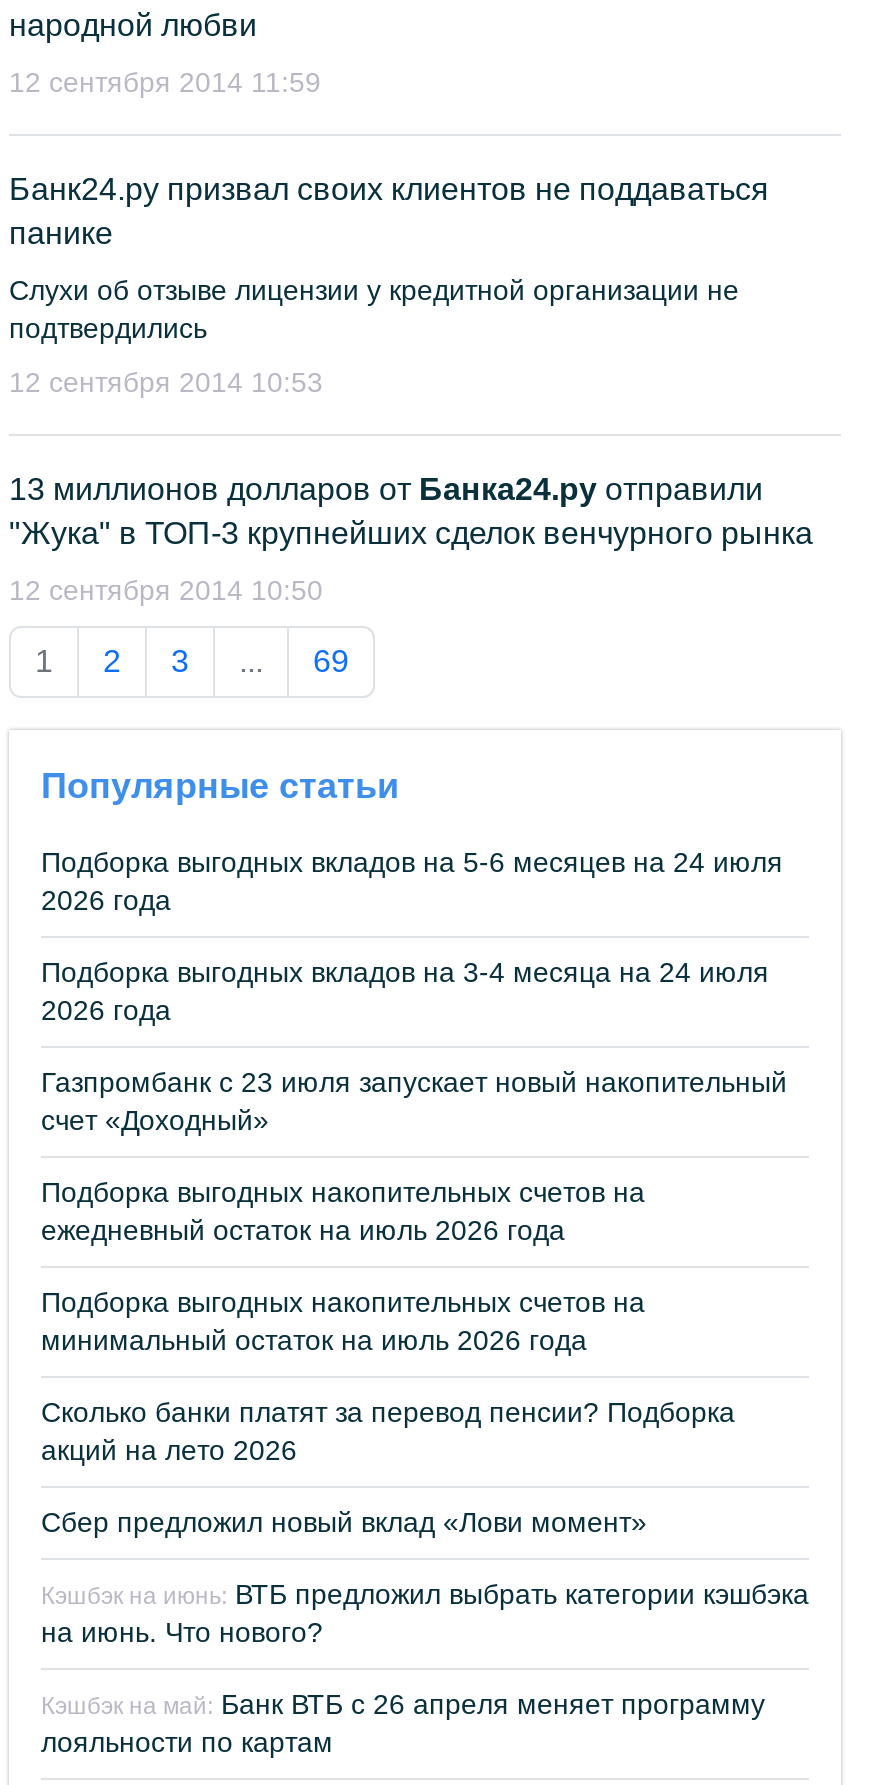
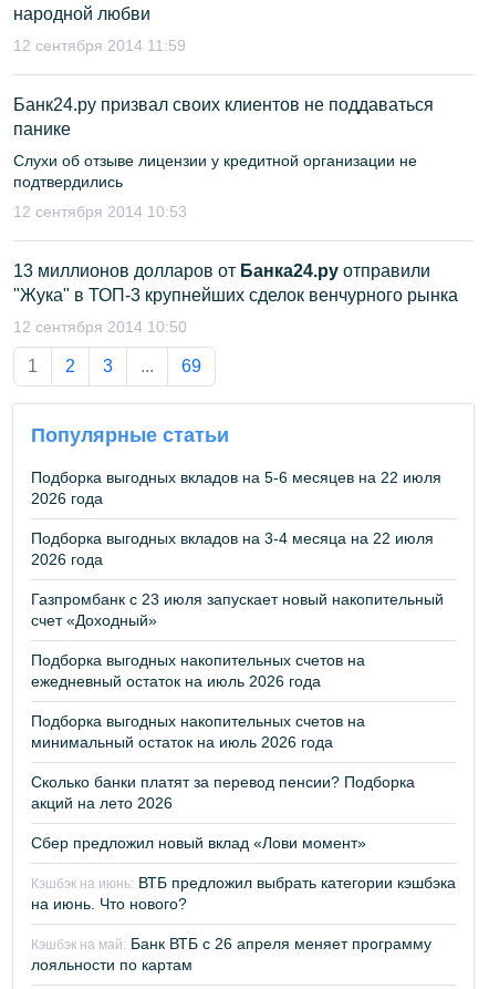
- Подборка выгодных вкладов на 5-6 месяцев на 24 июля
+ Подборка выгодных вкладов на 5-6 месяцев на 22 июля

- Подборка выгодных вкладов на 3-4 месяца на 24 июля
+ Подборка выгодных вкладов на 3-4 месяца на 22 июля
